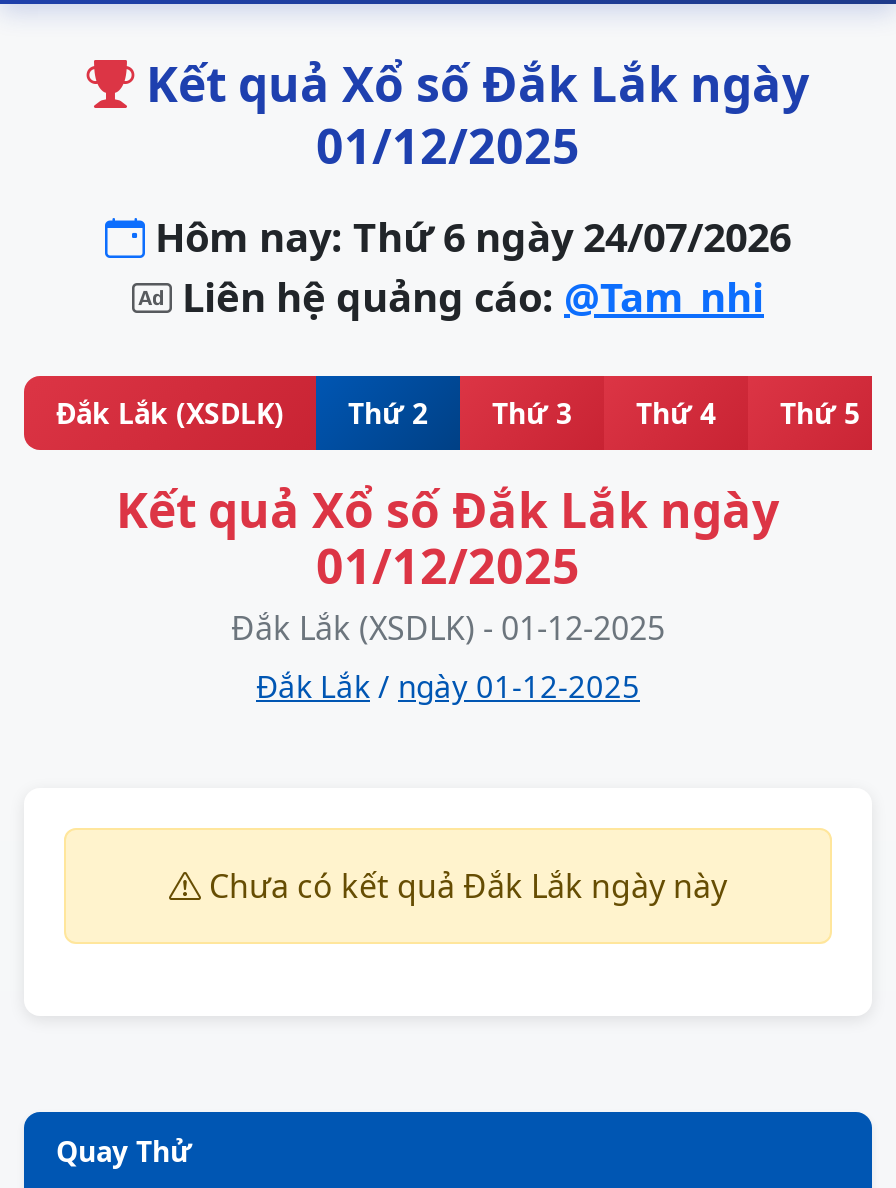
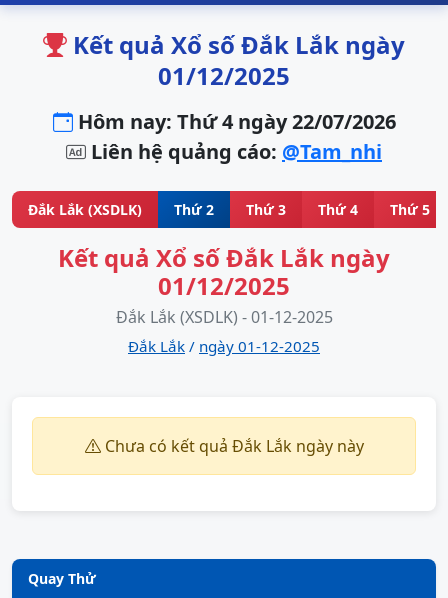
- Hôm nay: Thứ 6 ngày 24/07/2026
+ Hôm nay: Thứ 4 ngày 22/07/2026
